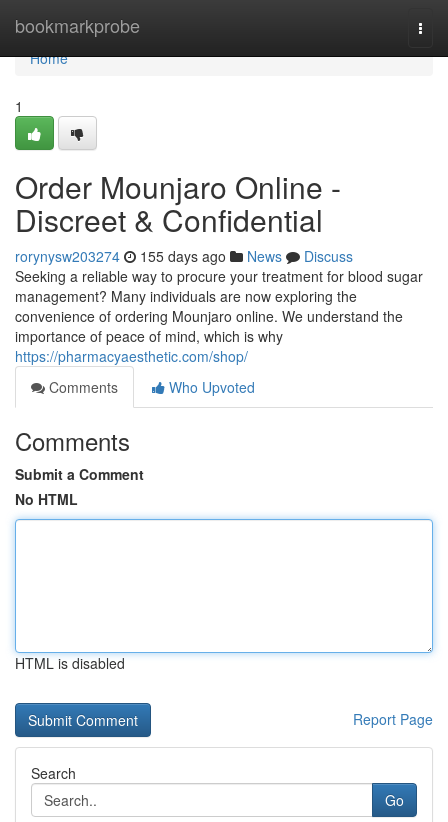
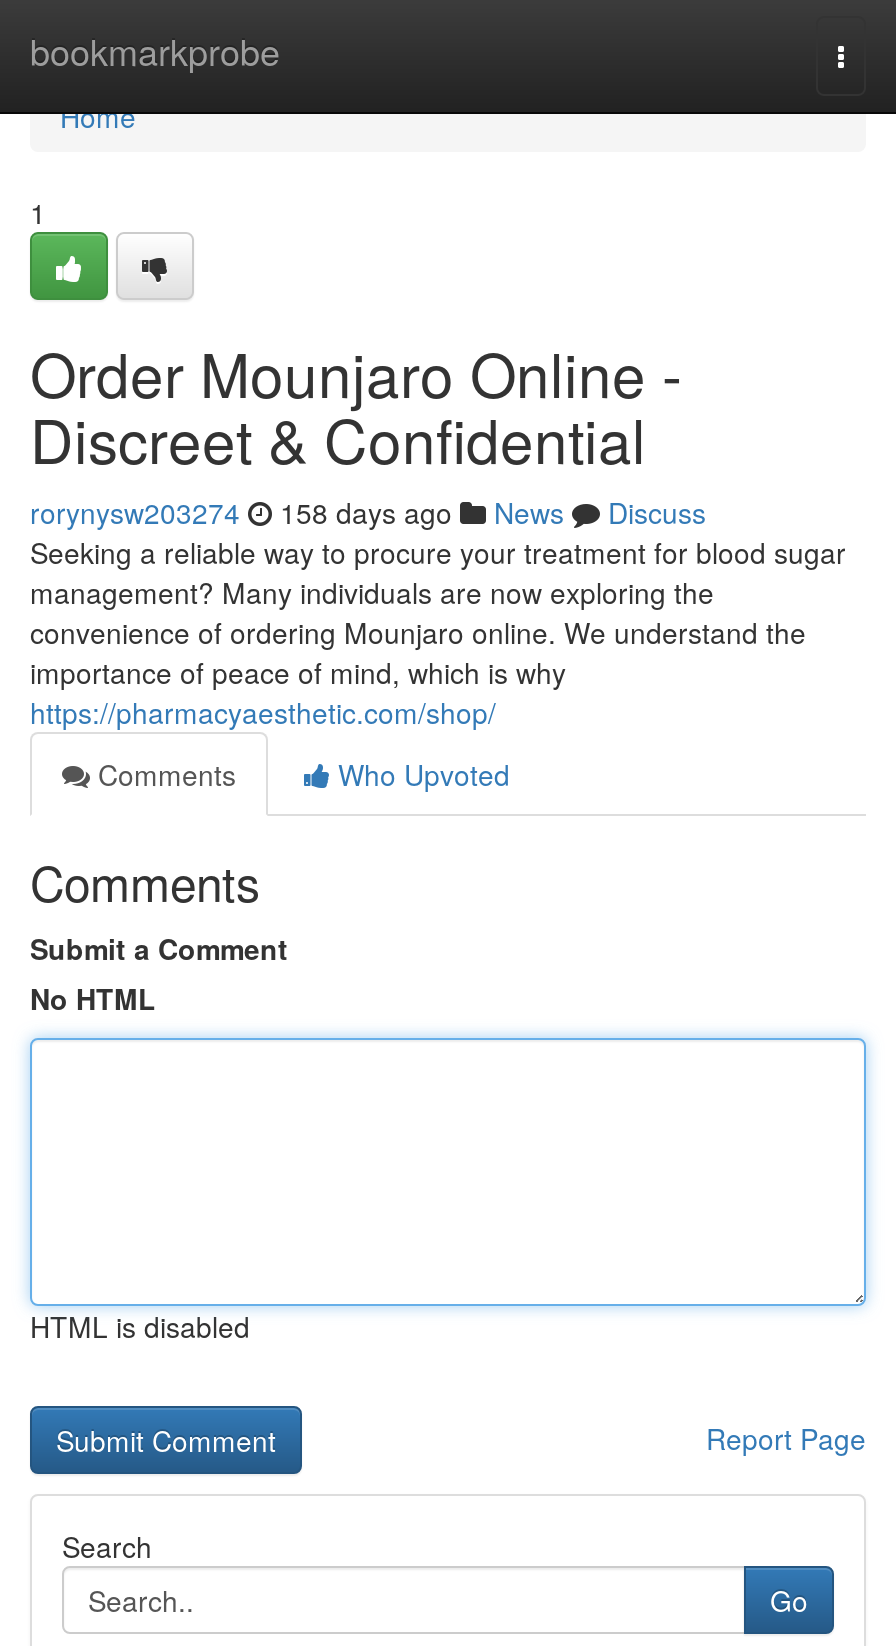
- rorynysw203274 155 days ago News Discuss
+ rorynysw203274 158 days ago News Discuss
